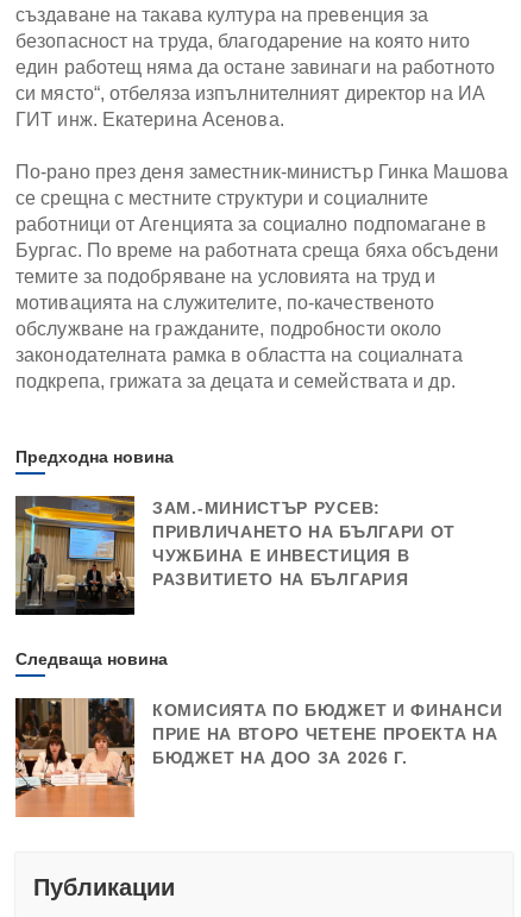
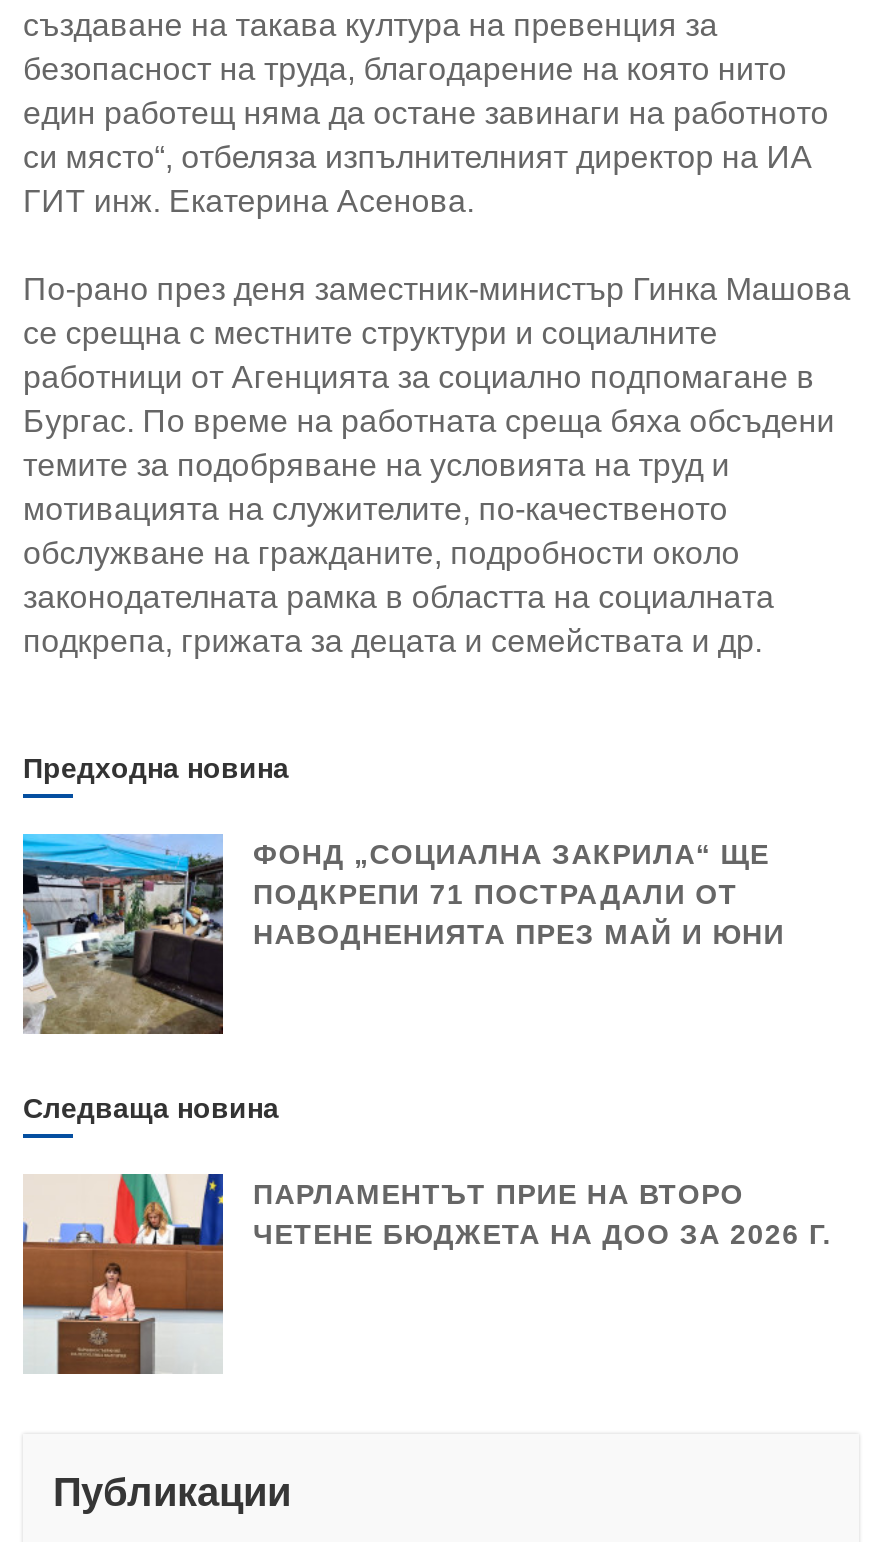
- [image]
- ЗАМ.-МИНИСТЪР РУСЕВ:
- ПРИВЛИЧАНЕТО НА БЪЛГАРИ ОТ
- ЧУЖБИНА Е ИНВЕСТИЦИЯ В
- РАЗВИТИЕТО НА БЪЛГАРИЯ
+ [image]
+ ФОНД „СОЦИАЛНА ЗАКРИЛА“ ЩЕ
+ ПОДКРЕПИ 71 ПОСТРАДАЛИ ОТ
+ НАВОДНЕНИЯТА ПРЕЗ МАЙ И ЮНИ

- [image]
- КОМИСИЯТА ПО БЮДЖЕТ И ФИНАНСИ
- ПРИЕ НА ВТОРО ЧЕТЕНЕ ПРОЕКТА НА
- БЮДЖЕТ НА ДОО ЗА 2026 Г.
+ [image]
+ ПАРЛАМЕНТЪТ ПРИЕ НА ВТОРО
+ ЧЕТЕНЕ БЮДЖЕТА НА ДОО ЗА 2026 Г.
